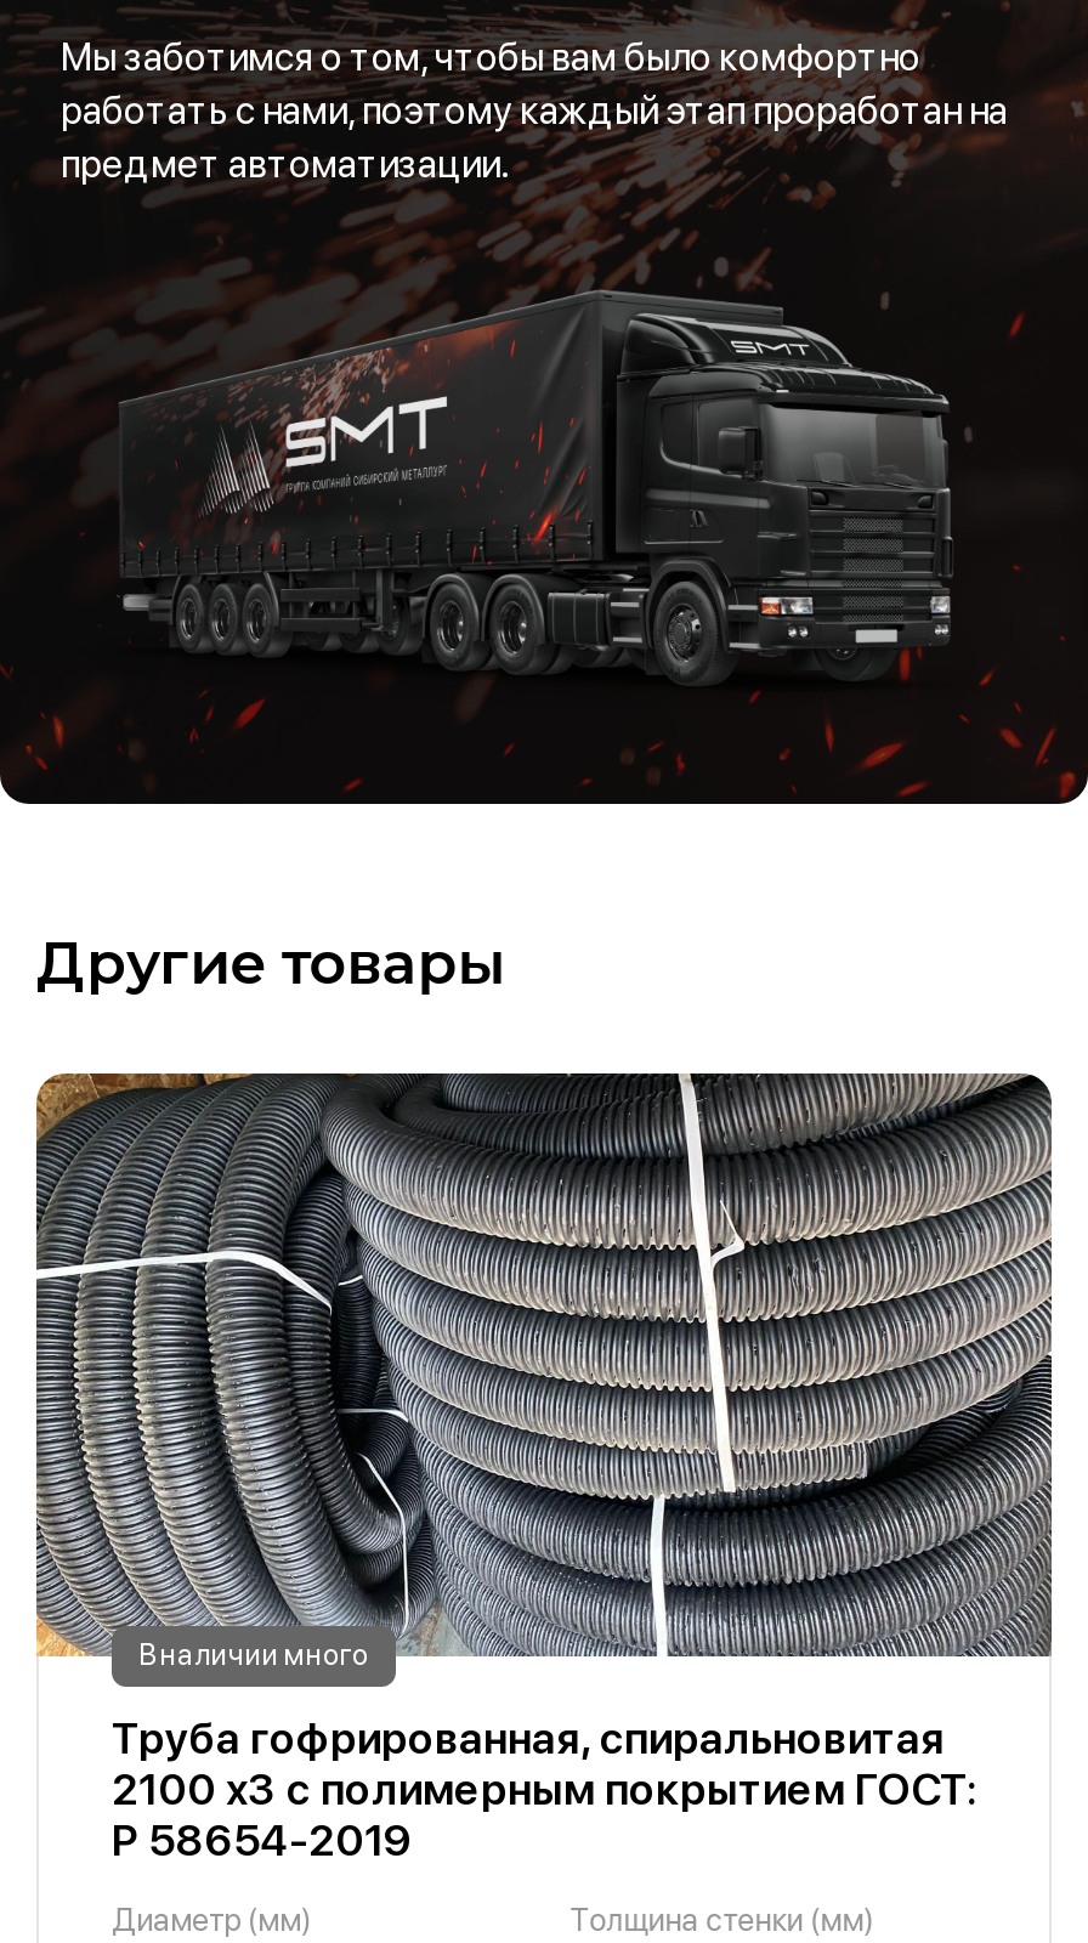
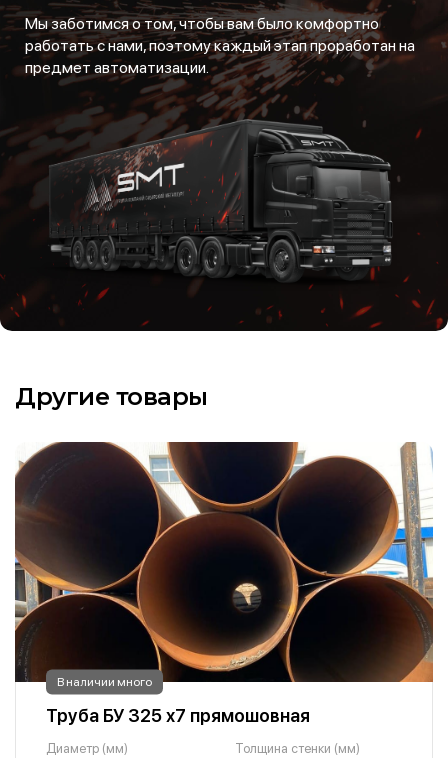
- [image]
- Труба гофрированная, спиральновитая
- 2100 х3 с полимерным покрытием ГОСТ:
- Р 58654-2019
+ [image]
+ Труба БУ 325 х7 прямошовная
